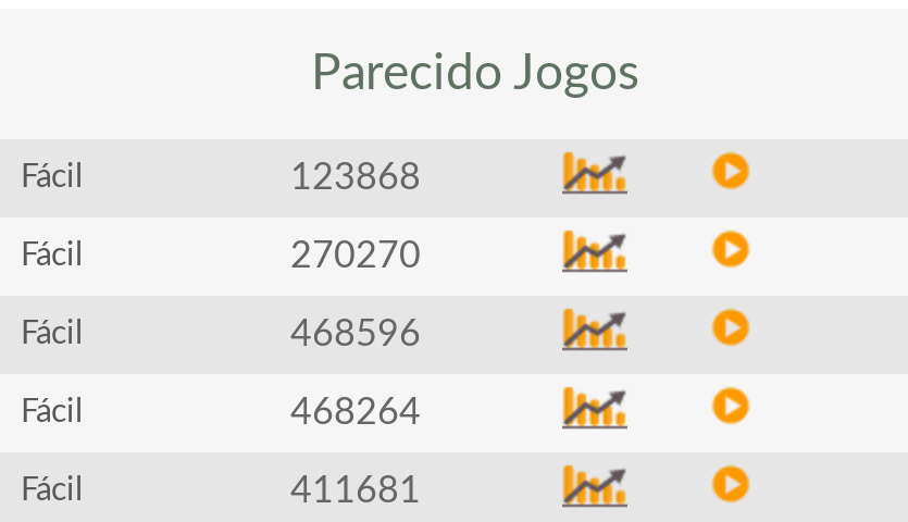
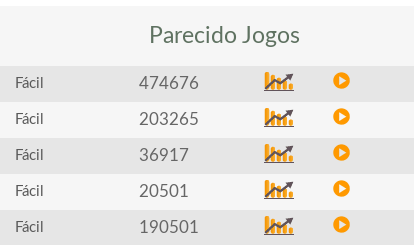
- 123868
+ 474676

- 270270
+ 203265

- 468596
+ 36917

- 468264
+ 20501

- 411681
+ 190501
